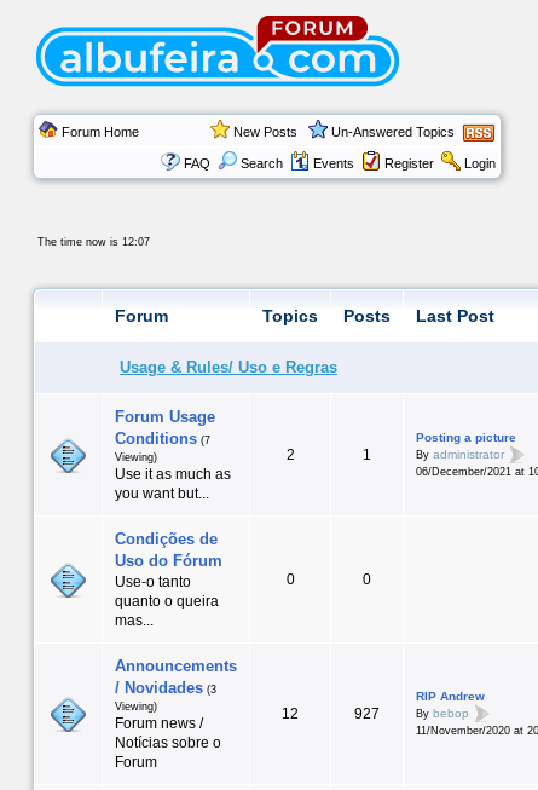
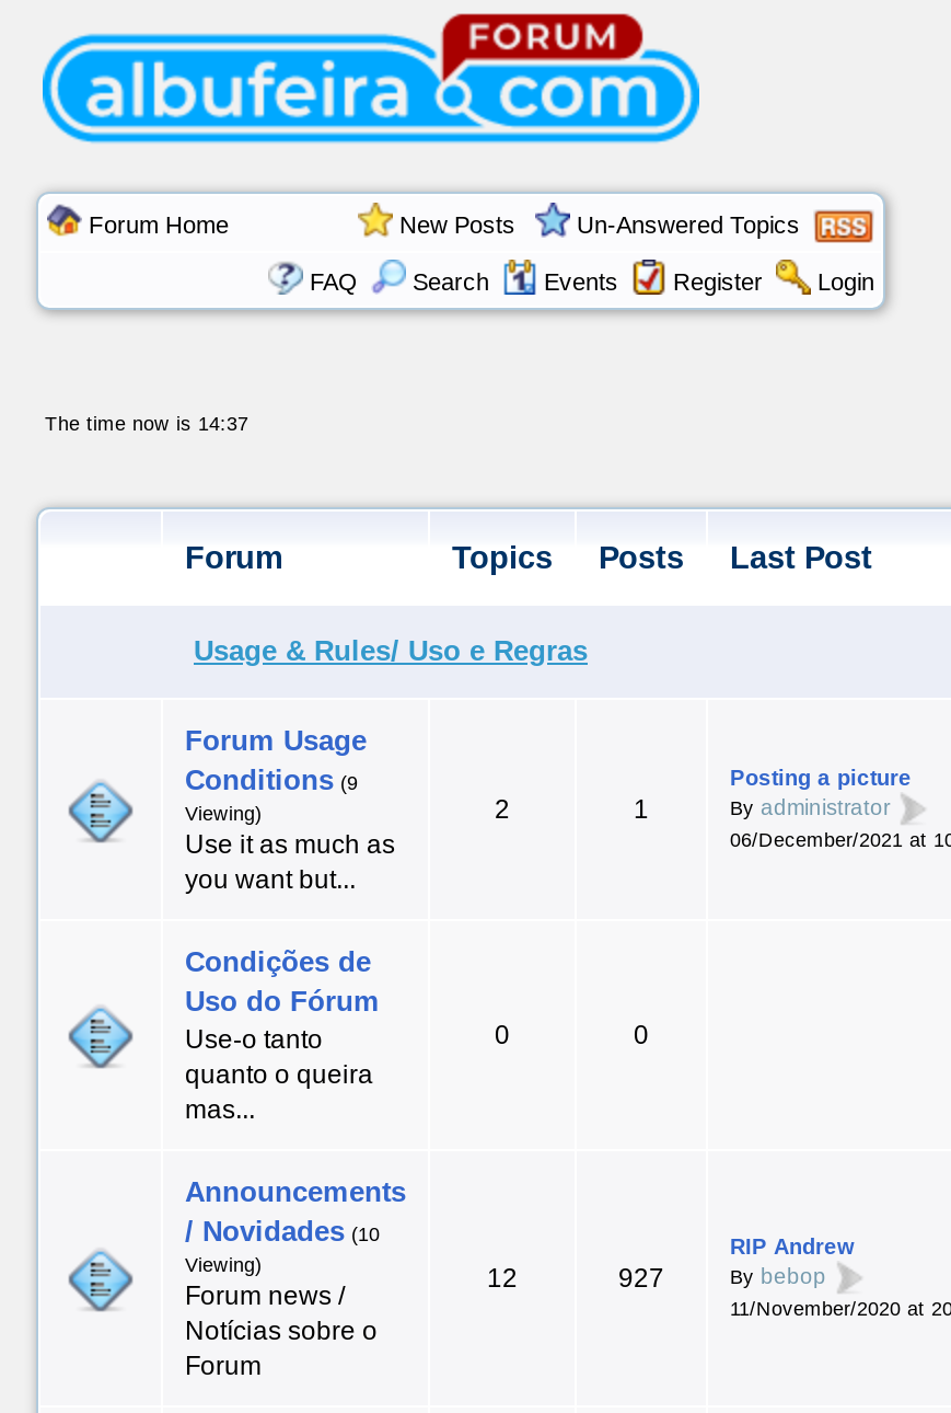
- The time now is 12:07
+ The time now is 14:37

- Conditions (7
+ Conditions (9

- / Novidades (3
+ / Novidades (10
